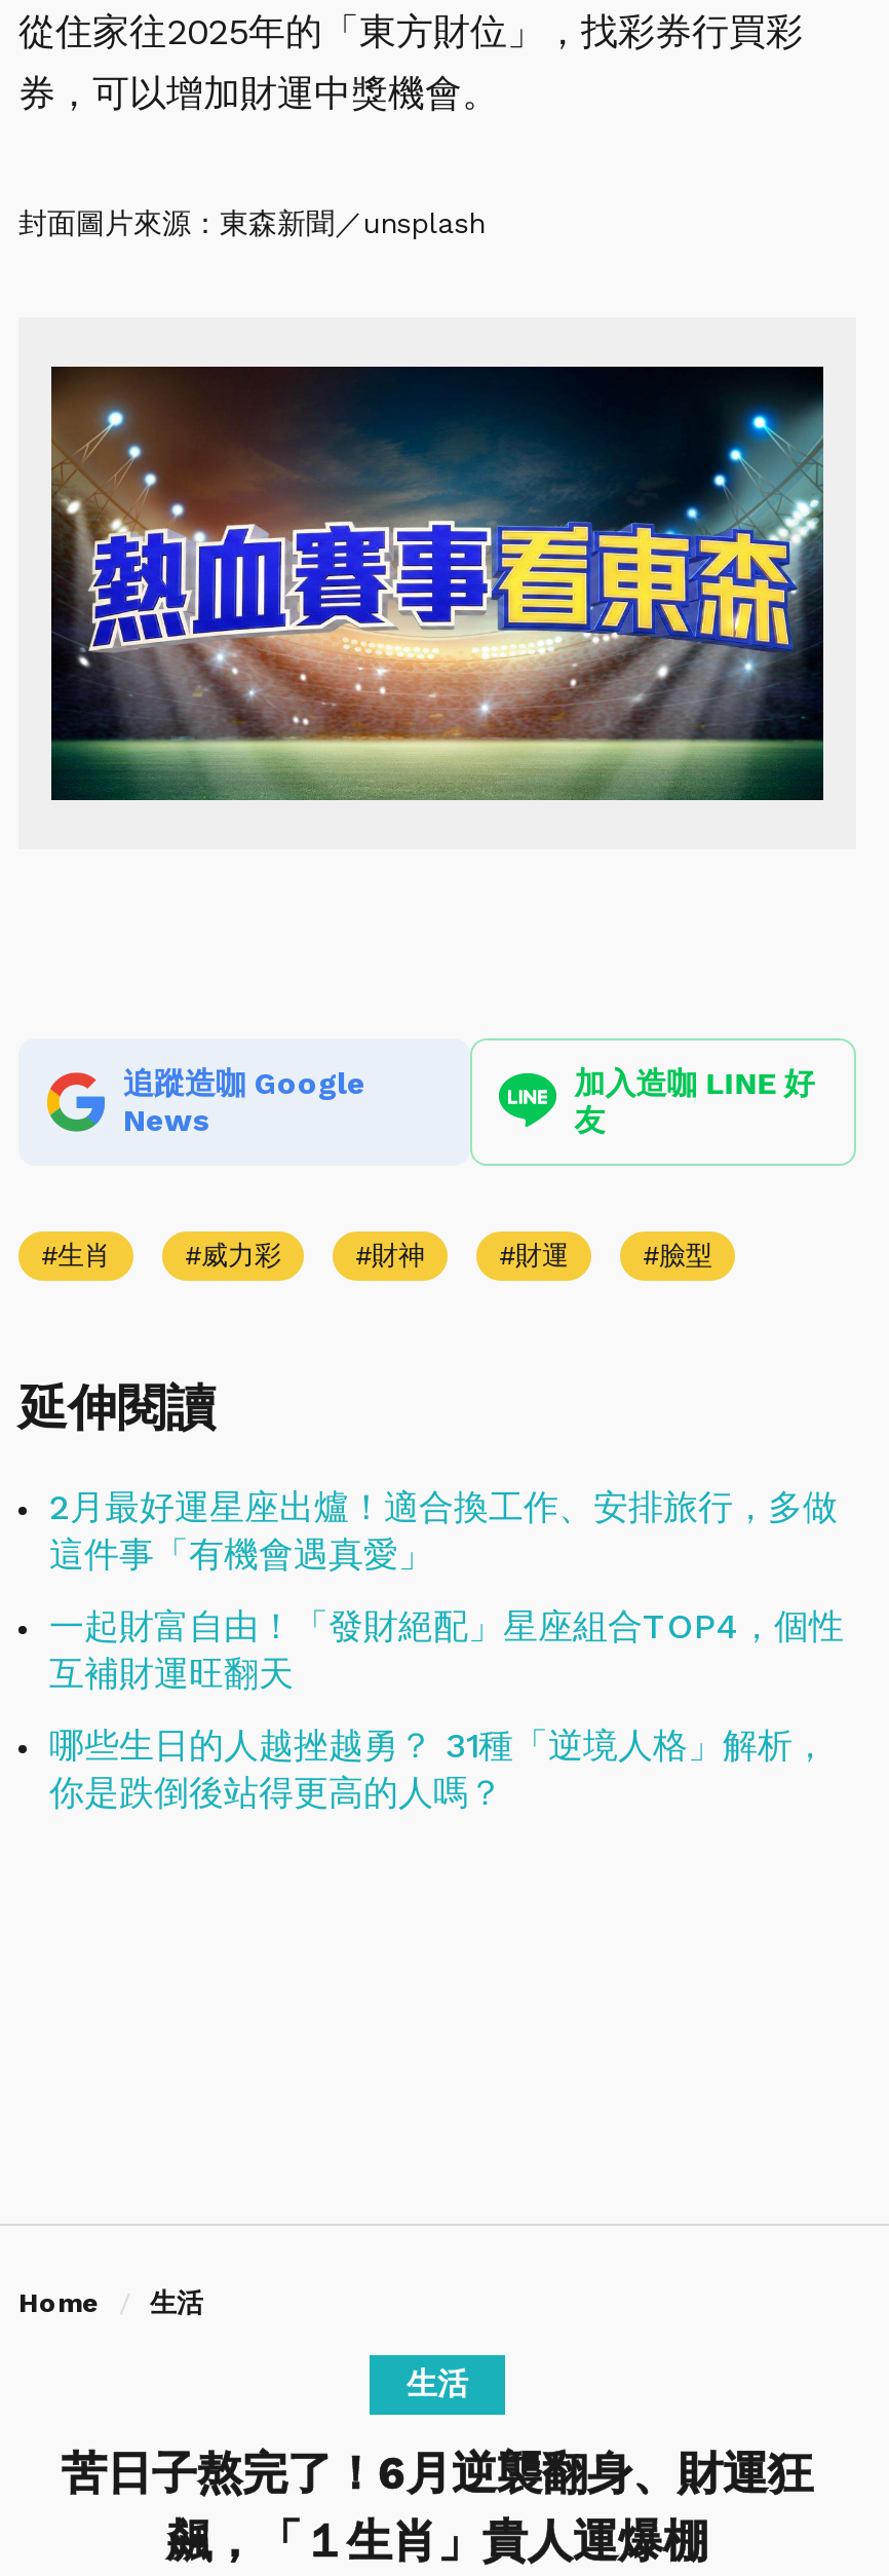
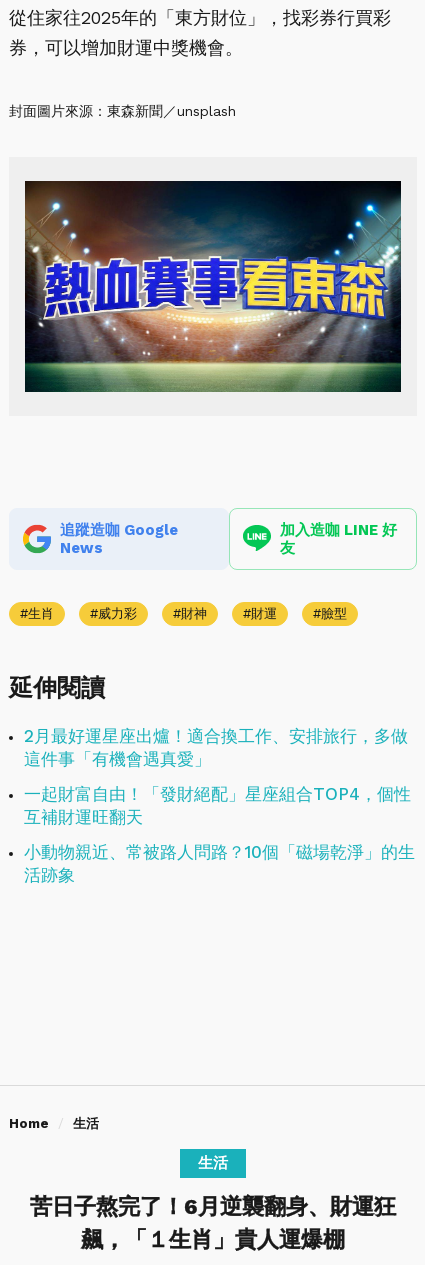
- 哪些生日的人越挫越勇？ 31種「逆境人格」解析，
- 你是跌倒後站得更高的人嗎？
+ 小動物親近、常被路人問路？10個「磁場乾淨」的生
+ 活跡象
